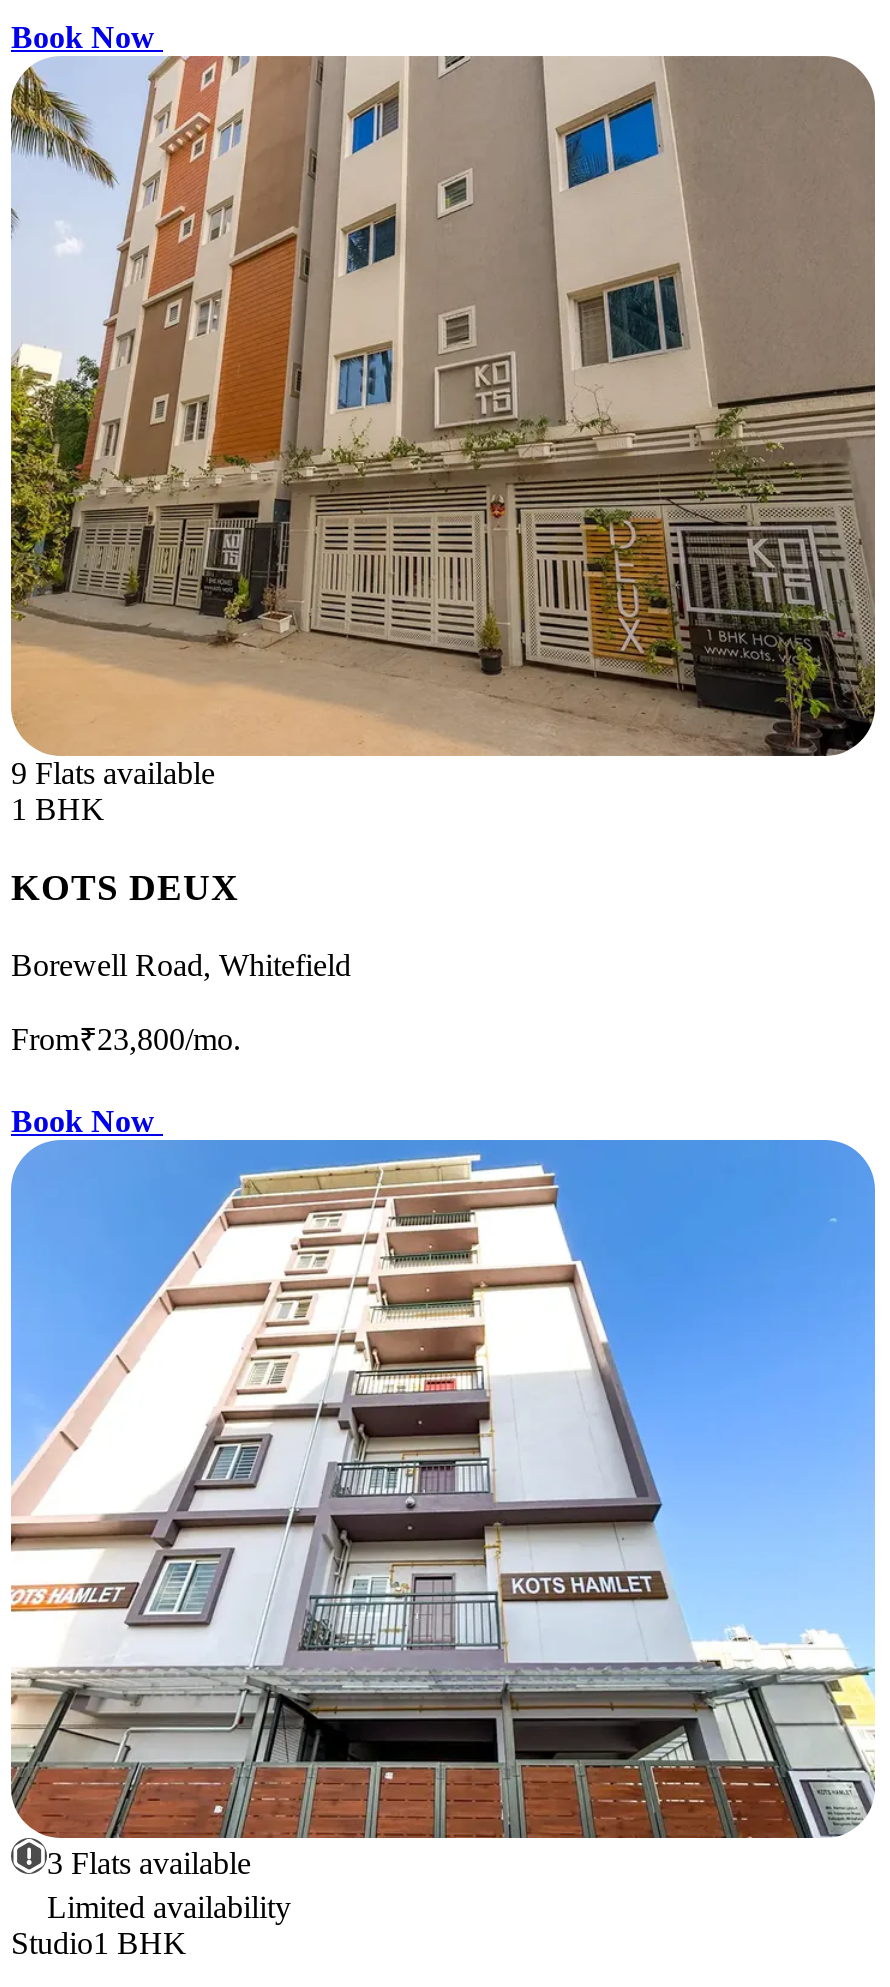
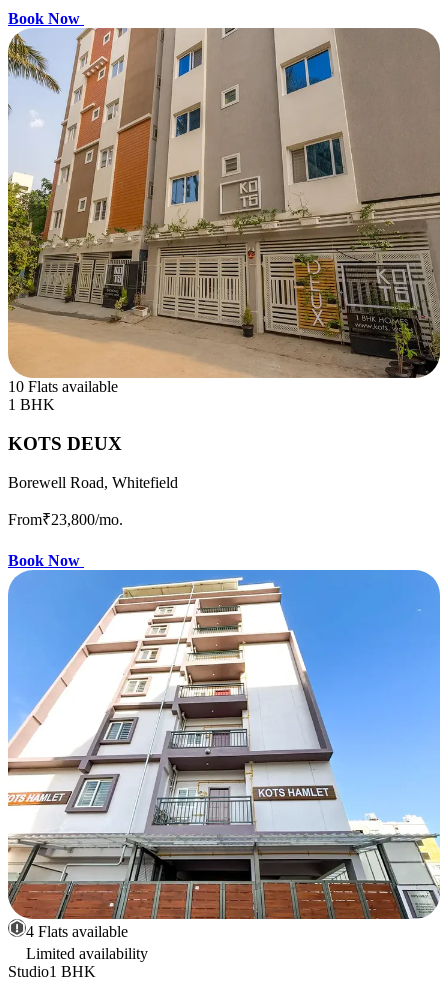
- 9 Flats available
+ 10 Flats available

- 3 Flats available
+ 4 Flats available
